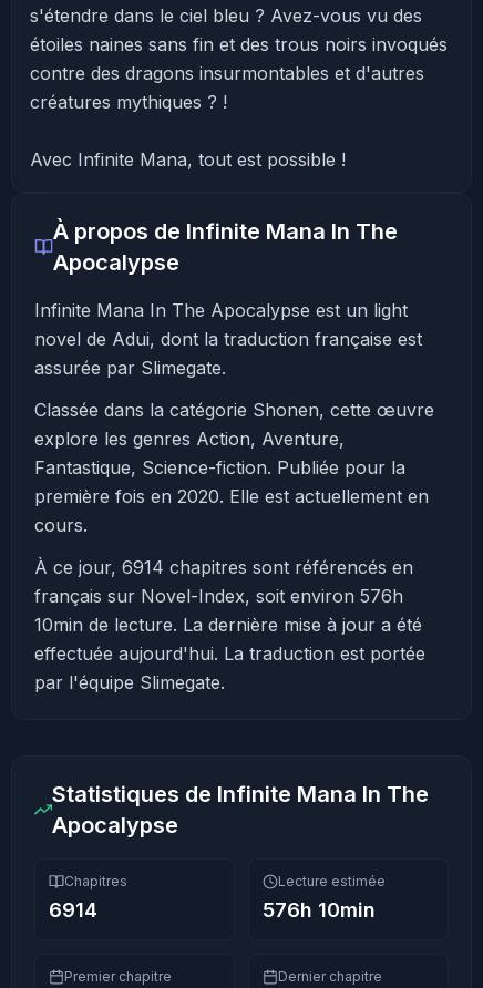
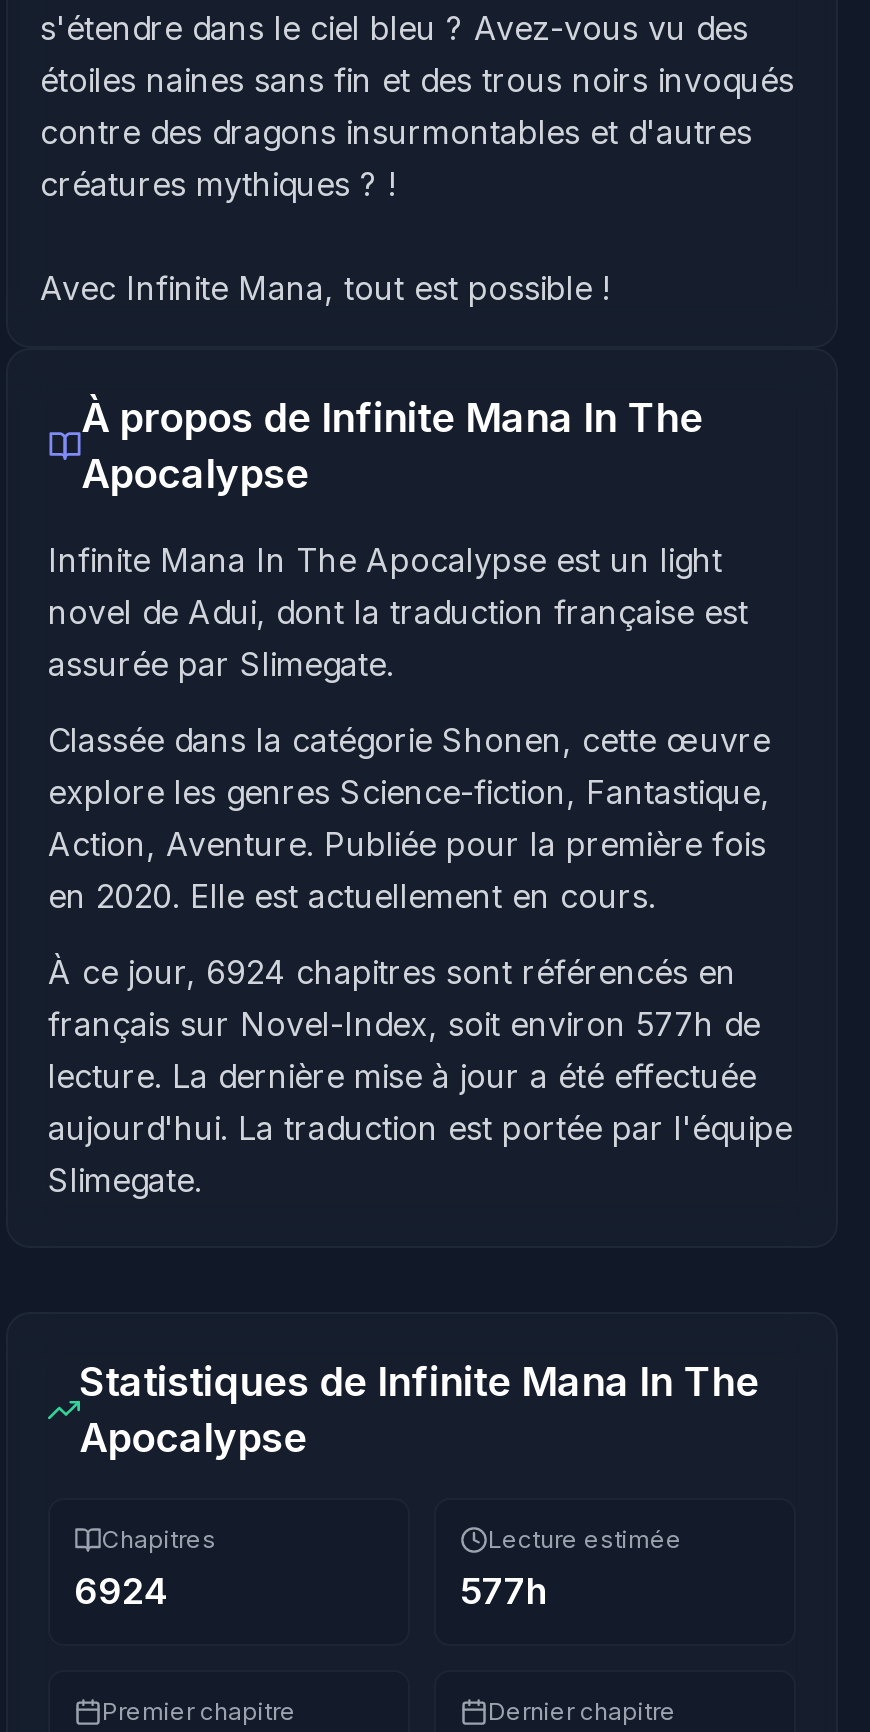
- explore les genres Action, Aventure,
- Fantastique, Science-fiction. Publiée pour la
- première fois en 2020. Elle est actuellement en
- cours.
+ explore les genres Science-fiction, Fantastique,
+ Action, Aventure. Publiée pour la première fois
+ en 2020. Elle est actuellement en cours.

- À ce jour, 6914 chapitres sont référencés en
- français sur Novel-Index, soit environ 576h
- 10min de lecture. La dernière mise à jour a été
- effectuée aujourd'hui. La traduction est portée
- par l'équipe Slimegate.
+ À ce jour, 6924 chapitres sont référencés en
+ français sur Novel-Index, soit environ 577h de
+ lecture. La dernière mise à jour a été effectuée
+ aujourd'hui. La traduction est portée par l'équipe
+ Slimegate.

- 6914
+ 6924

- 576h 10min
+ 577h
